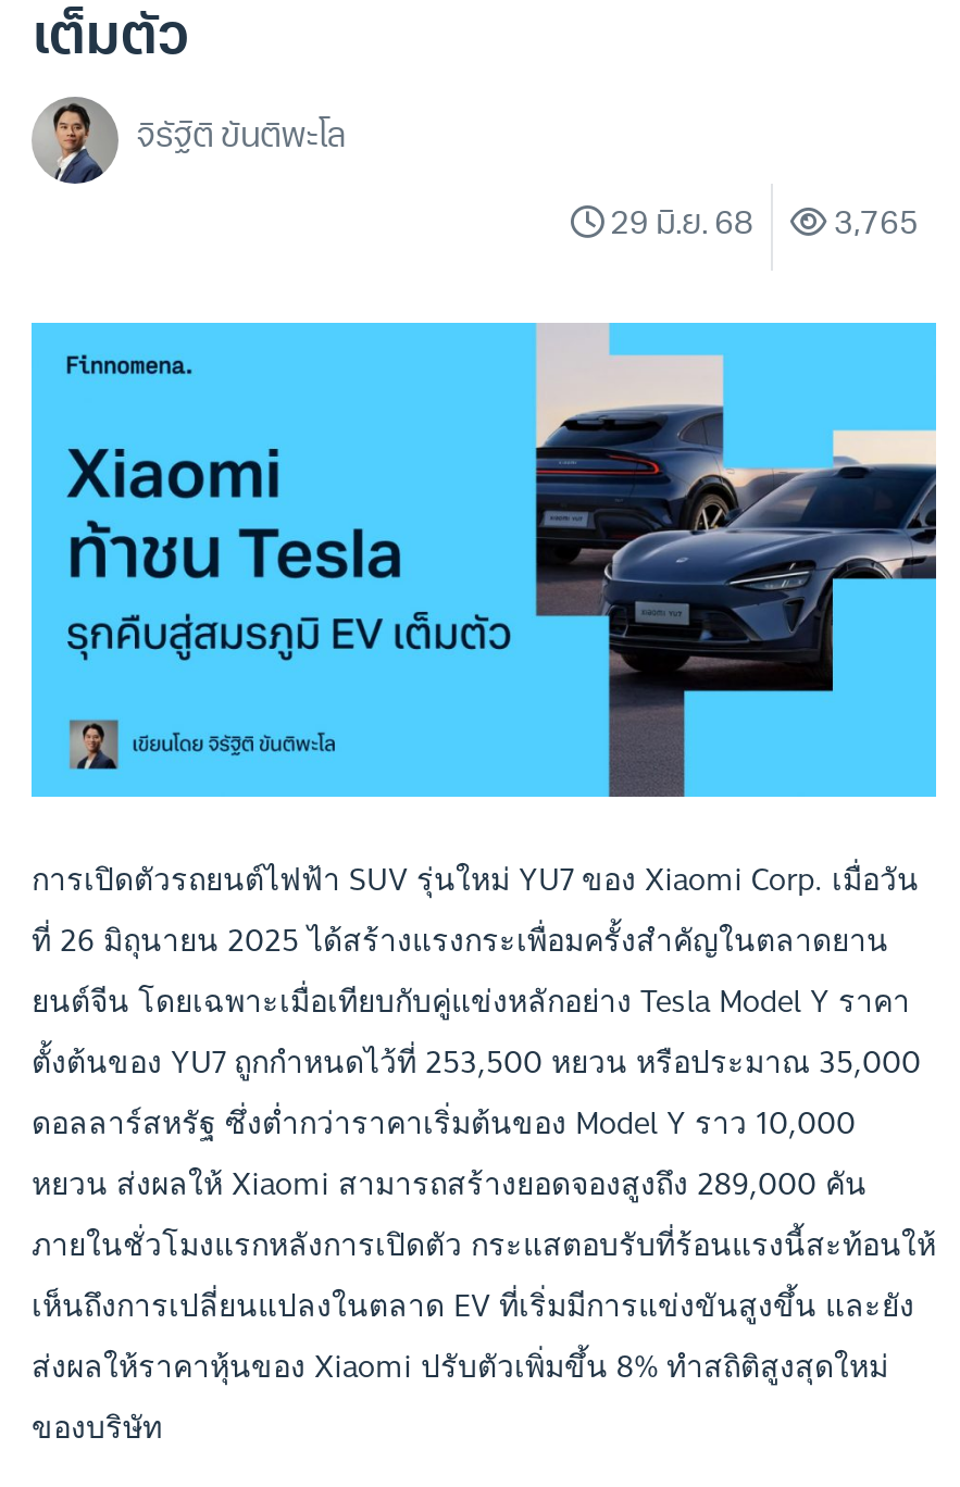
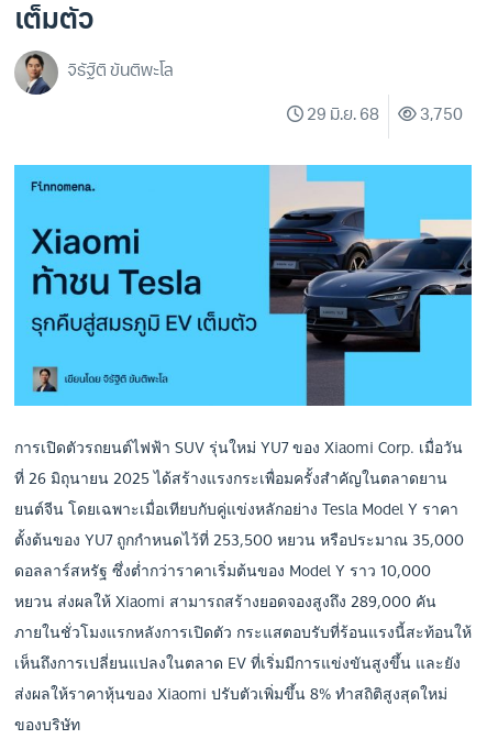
- 3,765
+ 3,750
